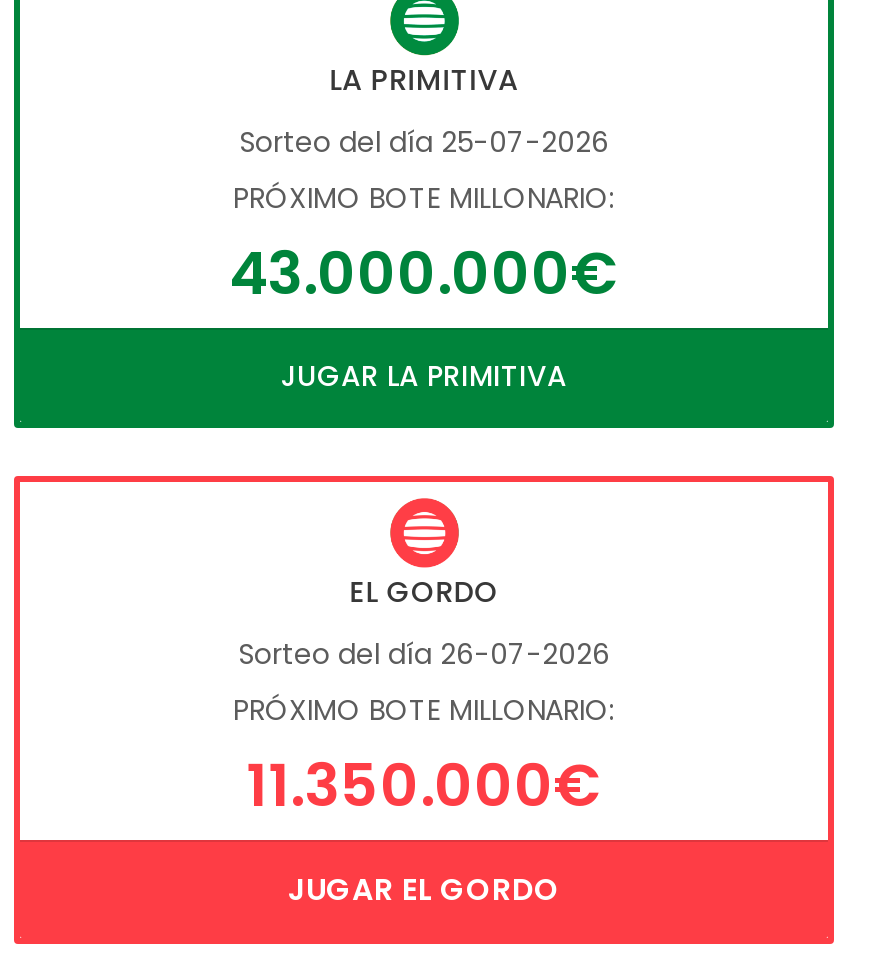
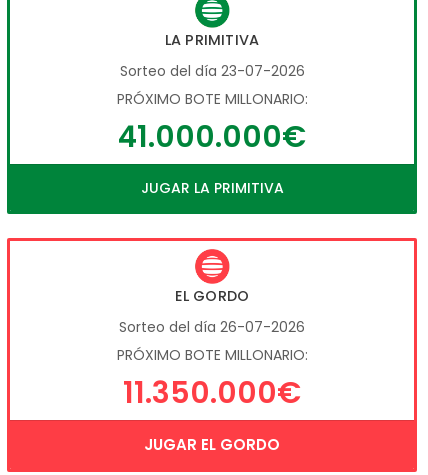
- Sorteo del día 25-07-2026
+ Sorteo del día 23-07-2026

- 43.000.000€
+ 41.000.000€
